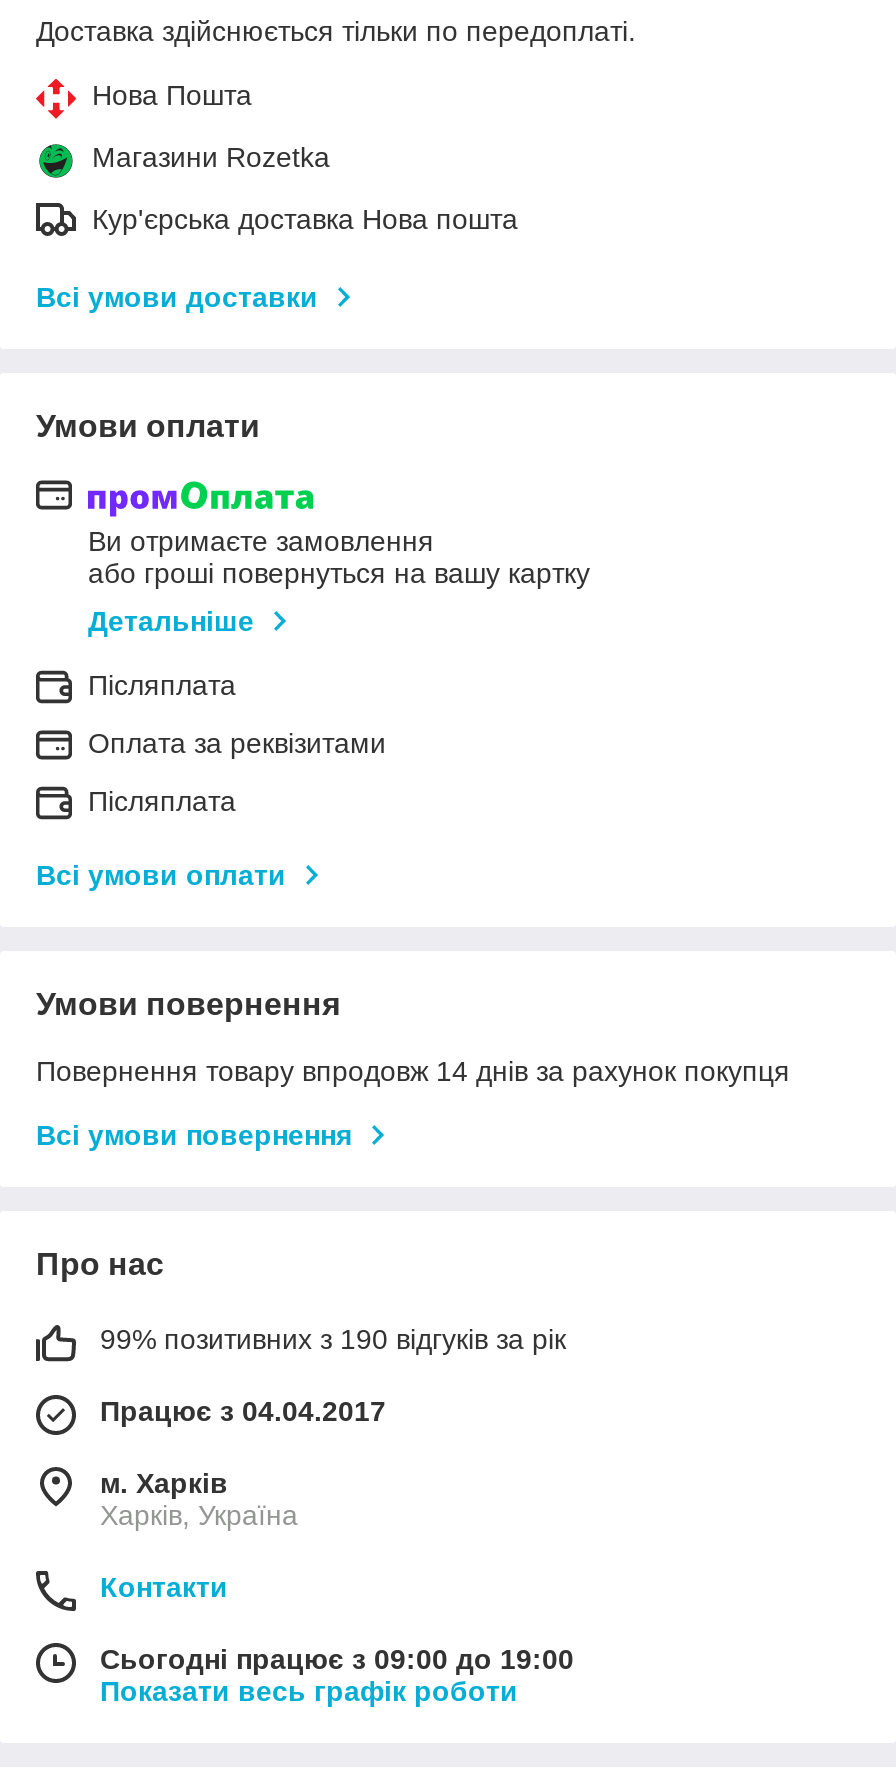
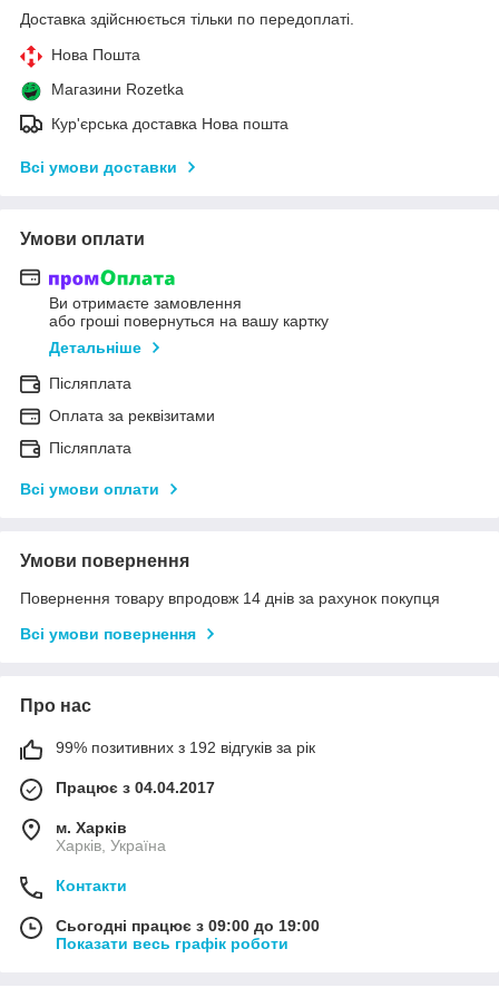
- 99% позитивних з 190 відгуків за рік
+ 99% позитивних з 192 відгуків за рік
